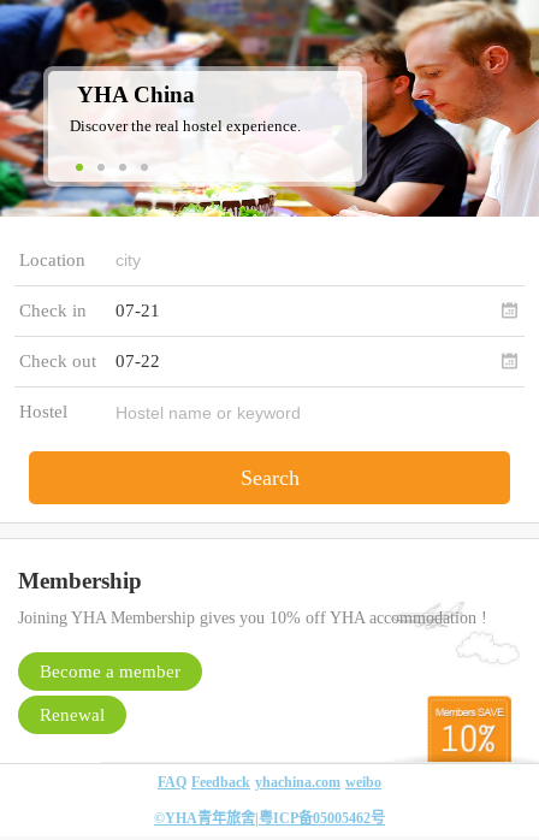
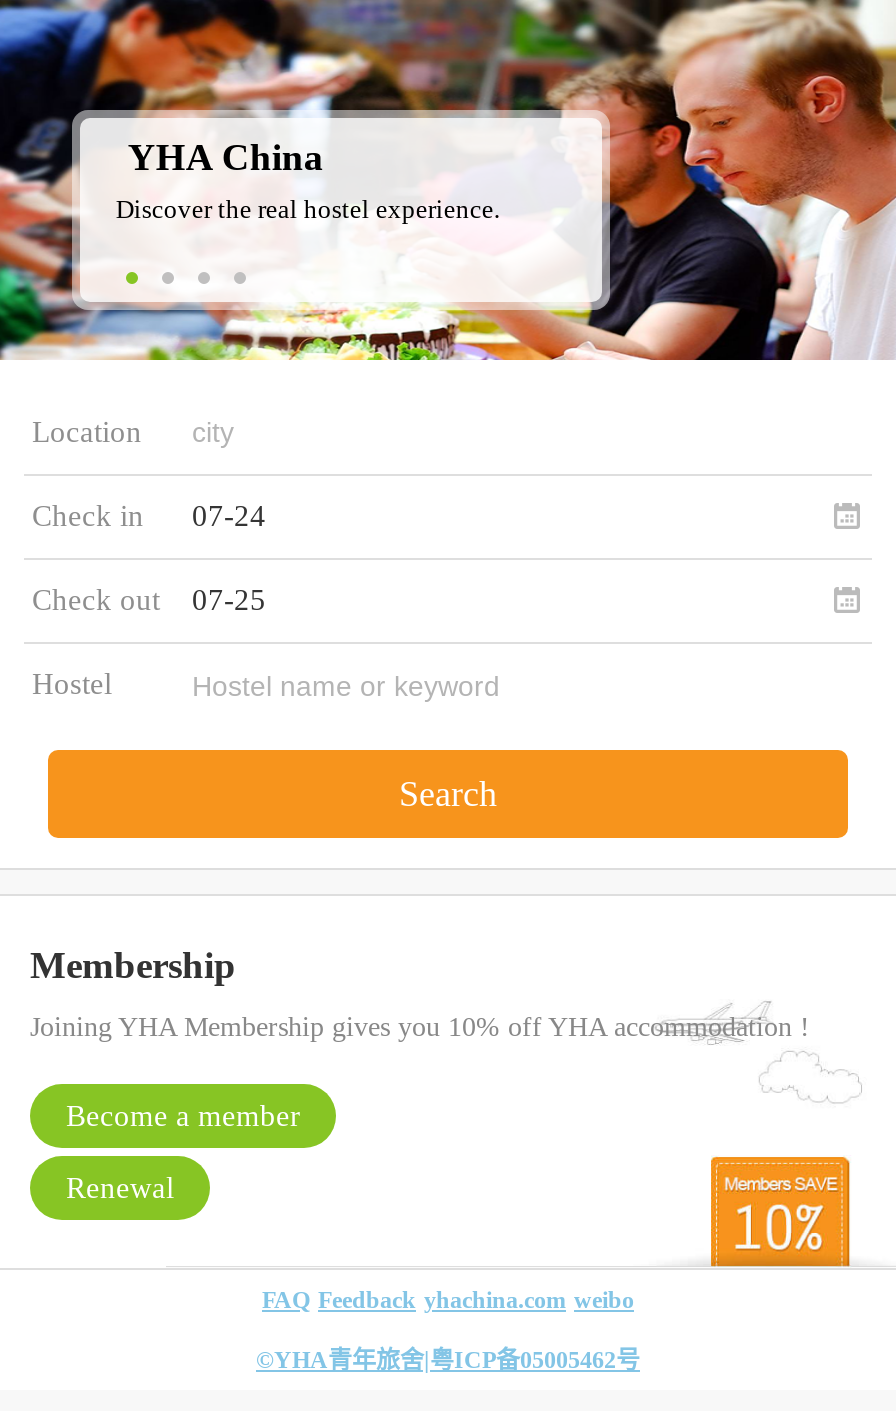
- Check in 07-21
+ Check in 07-24

- Check out 07-22
+ Check out 07-25
